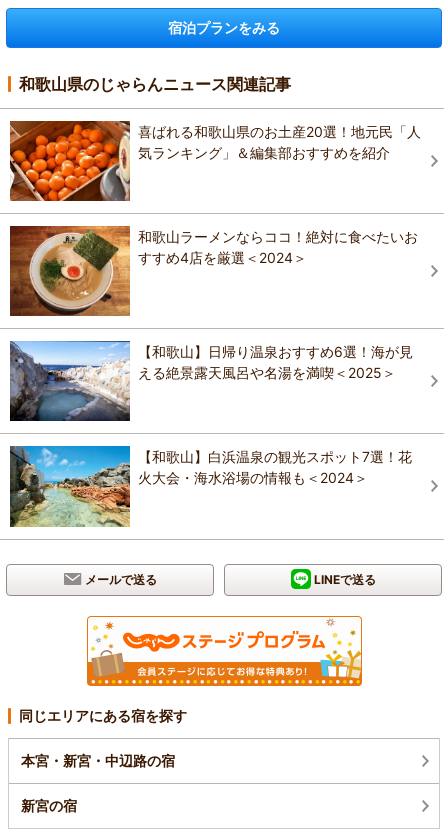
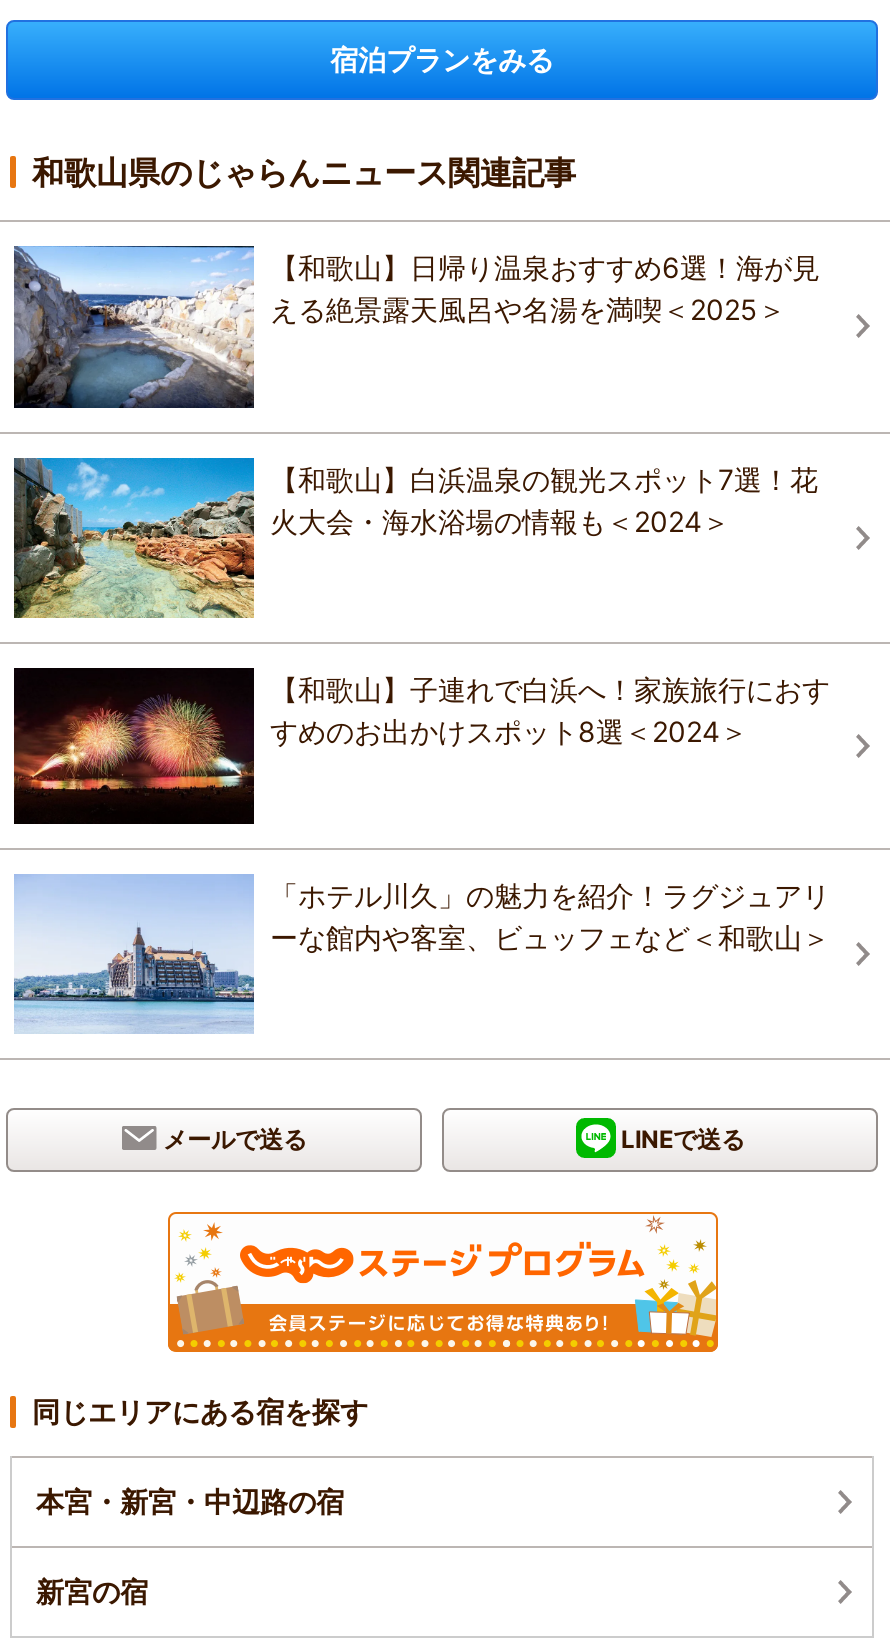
- [image]
- 喜ばれる和歌山県のお土産20選！地元民「人
- 気ランキング」＆編集部おすすめを紹介

- [image]
- 和歌山ラーメンならココ！絶対に食べたいお
- すすめ4店を厳選＜2024＞

moved up: [image] | 【和歌山】日帰り温泉おすすめ6選！海が見 | える絶景露天風呂や名湯を満喫＜2025＞ | 【和歌山】白浜温泉の観光スポット7選！花 | 火大会・海水浴場の情報も＜2024＞

moved up: [image]

+ [image]
+ 【和歌山】子連れで白浜へ！家族旅行におす
+ すめのお出かけスポット8選＜2024＞

+ [image]
+ 「ホテル川久」の魅力を紹介！ラグジュアリ
+ ーな館内や客室、ビュッフェなど＜和歌山＞
